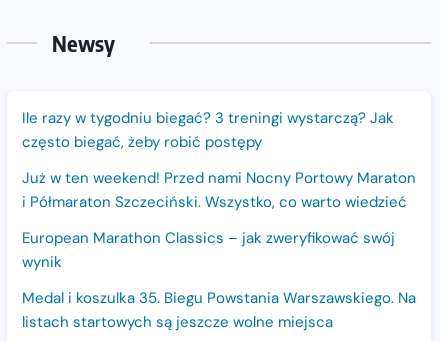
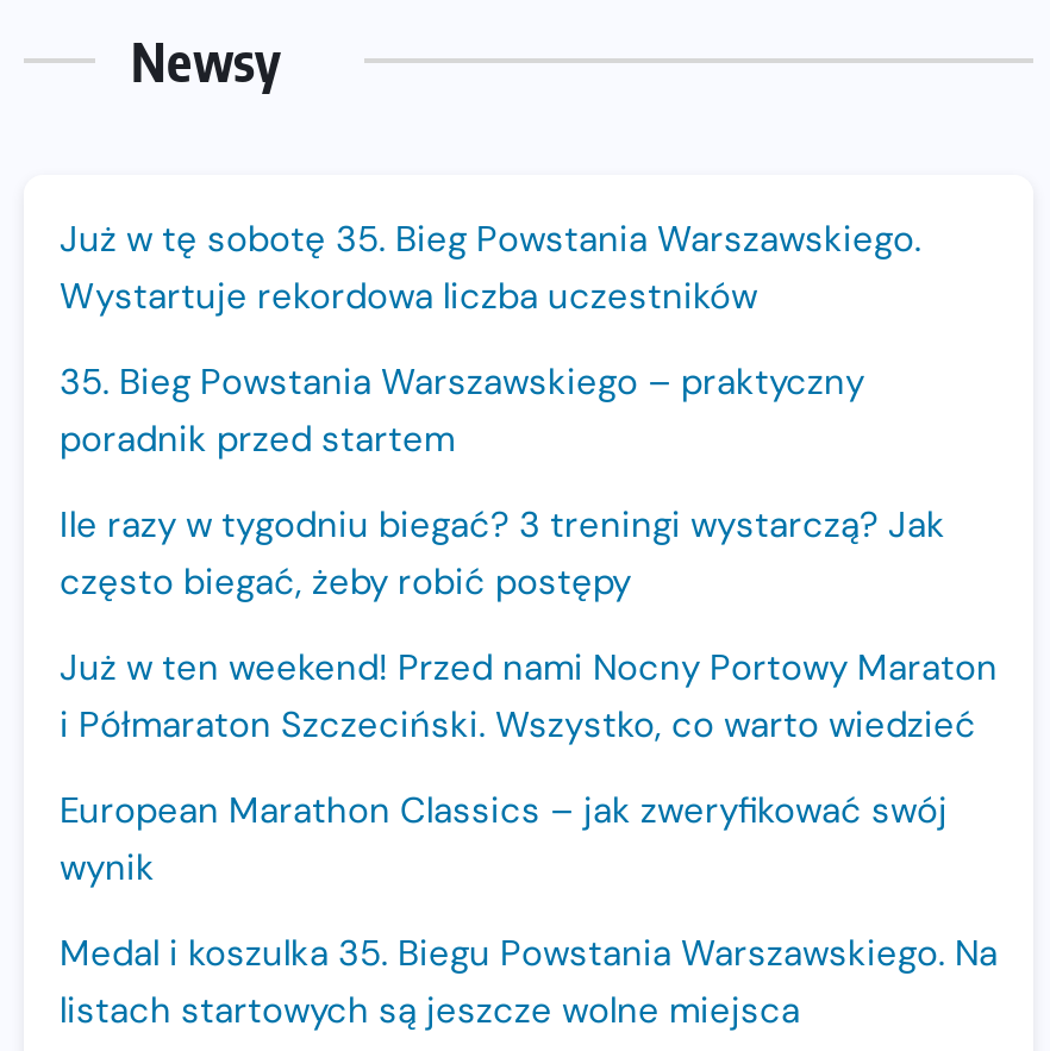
+ Już w tę sobotę 35. Bieg Powstania Warszawskiego.
+ Wystartuje rekordowa liczba uczestników
+ 35. Bieg Powstania Warszawskiego – praktyczny
+ poradnik przed startem
